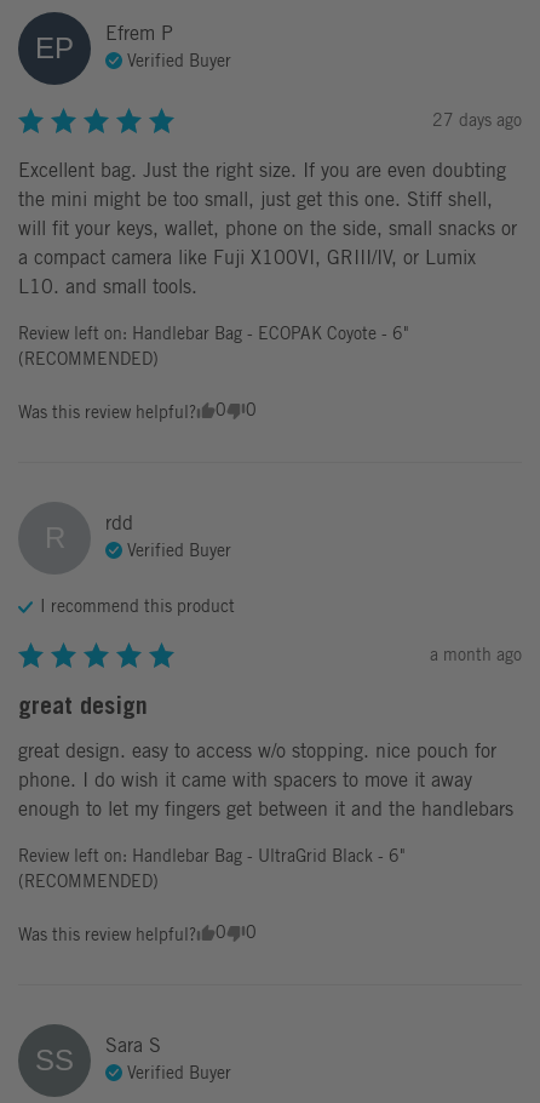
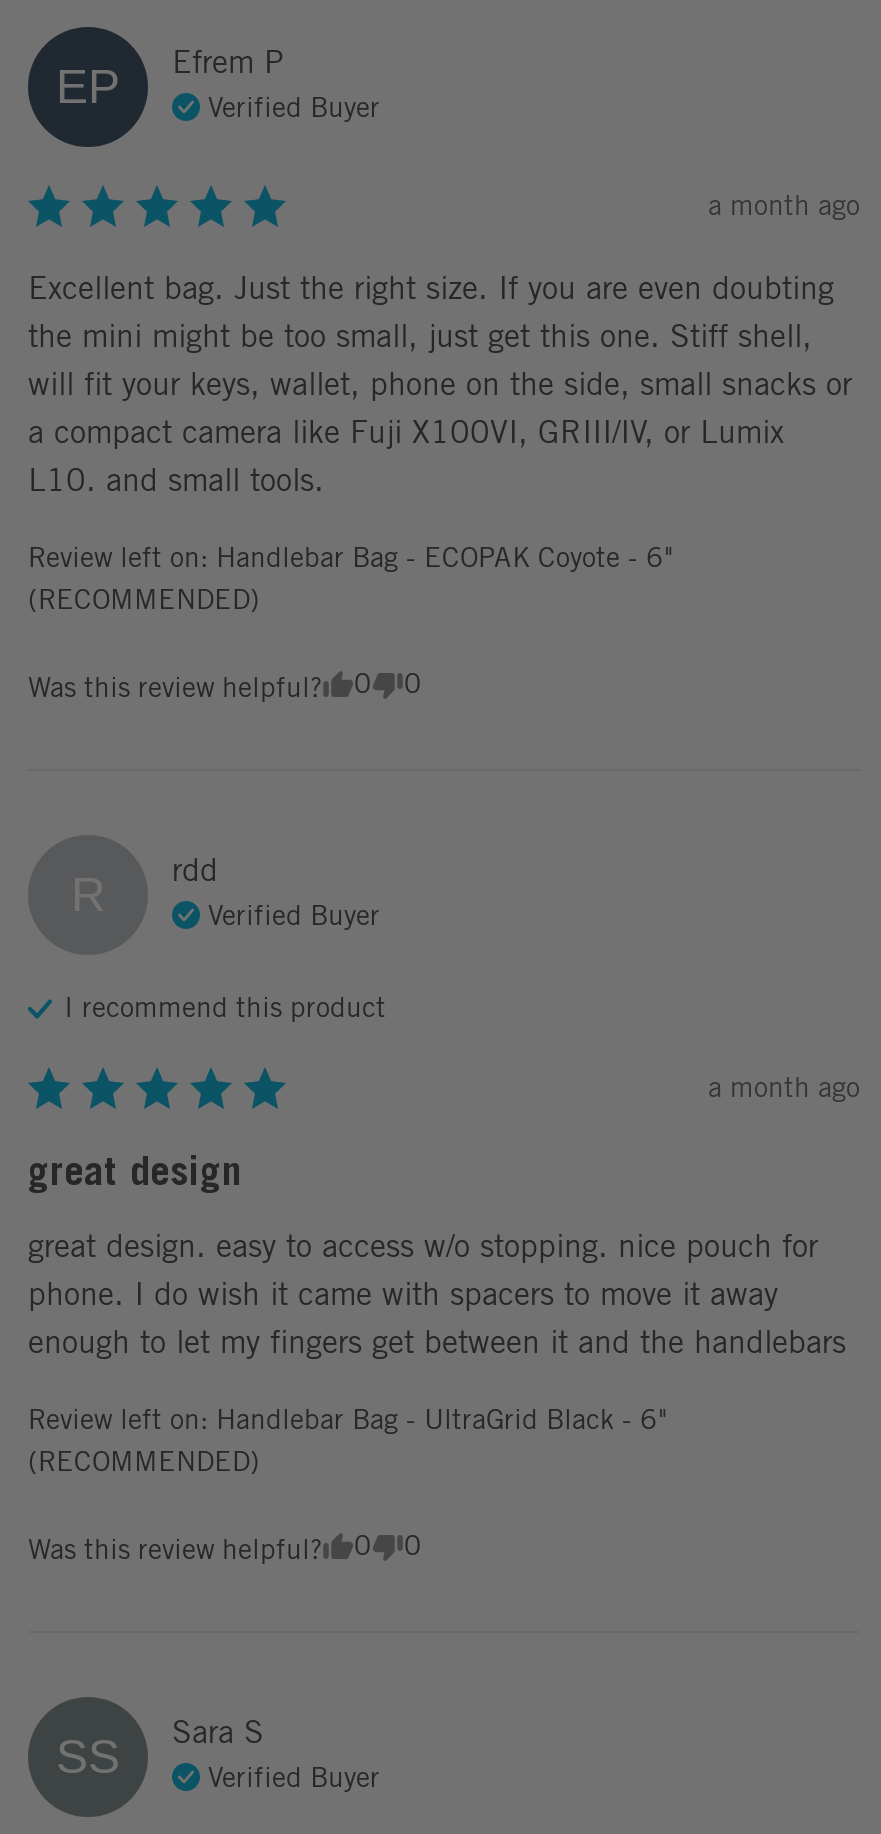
- 27 days ago
+ a month ago
